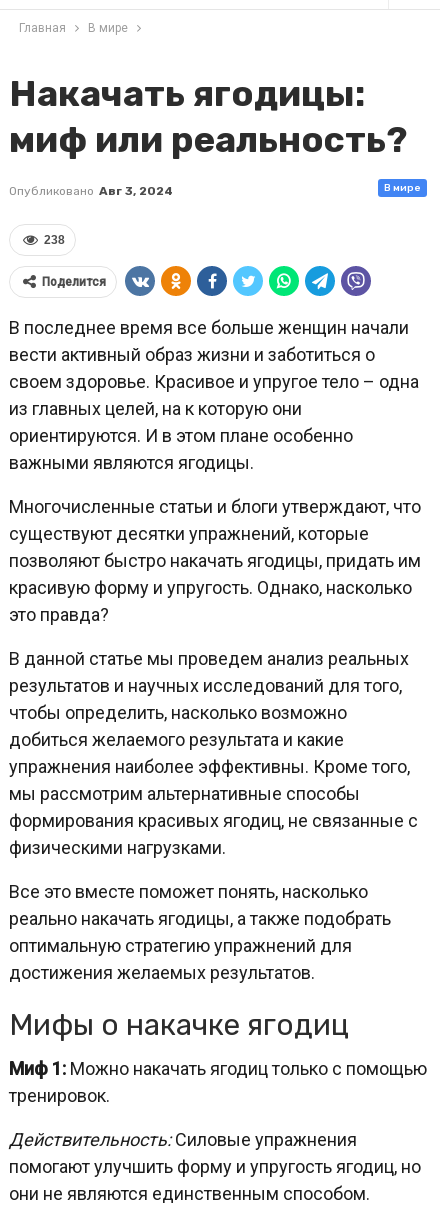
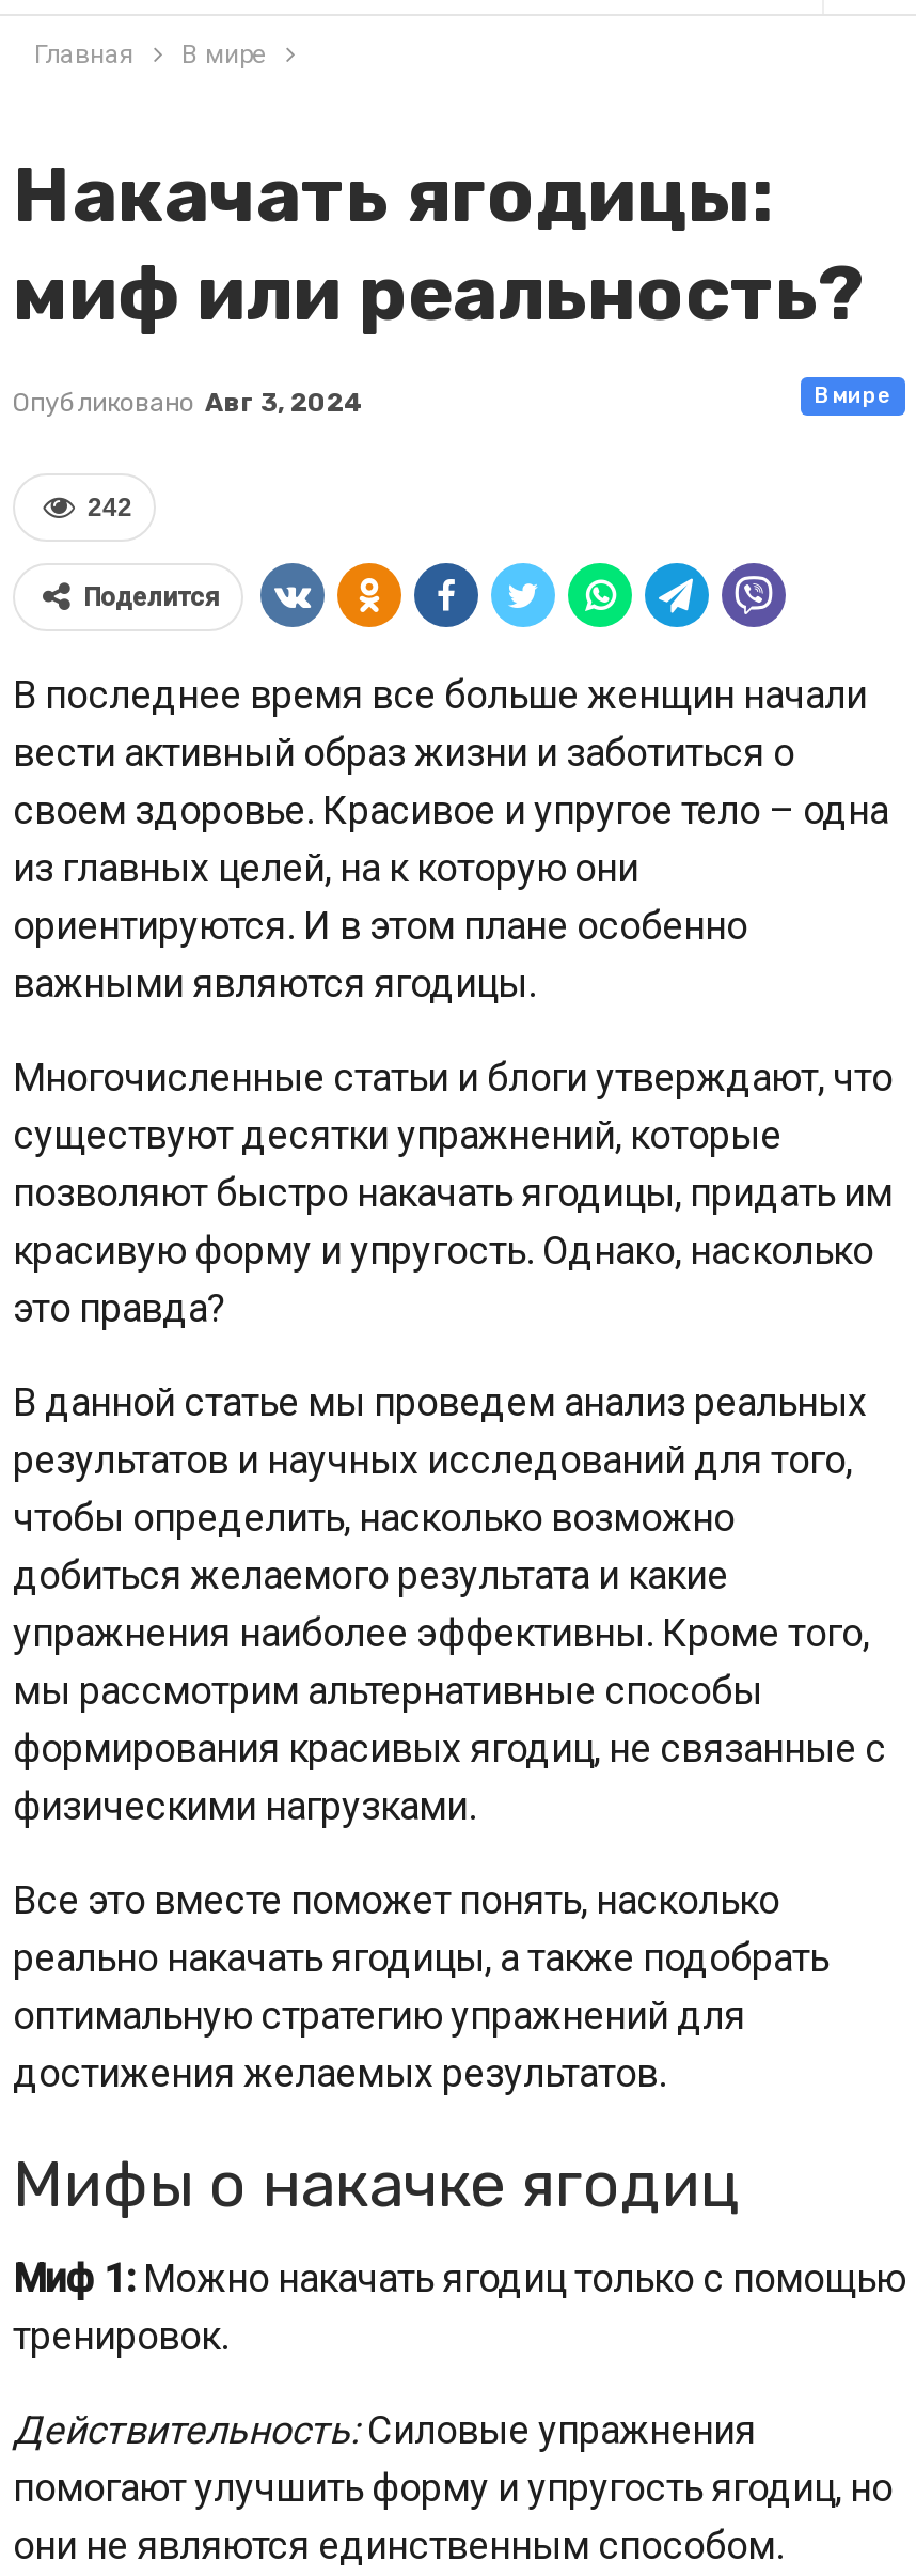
- 238
+ 242
